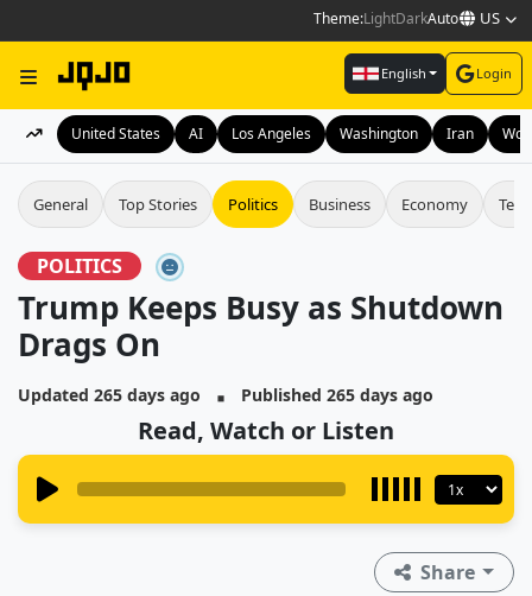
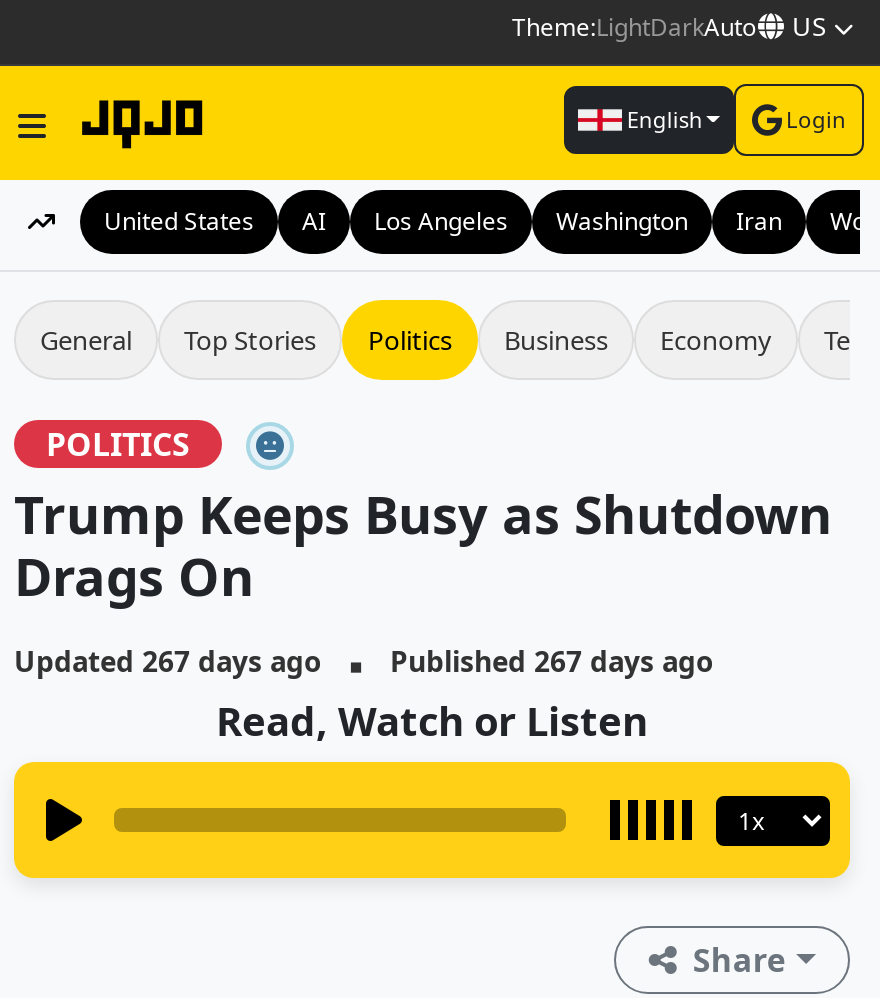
- Updated 265 days ago
+ Updated 267 days ago

- Published 265 days ago
+ Published 267 days ago
